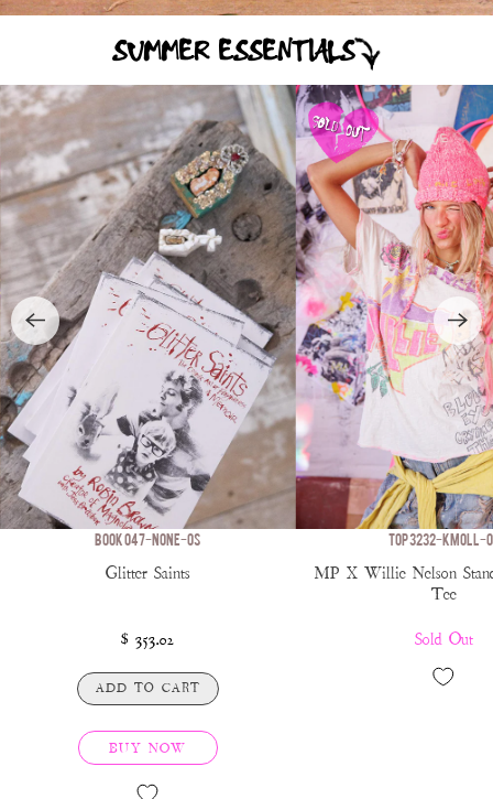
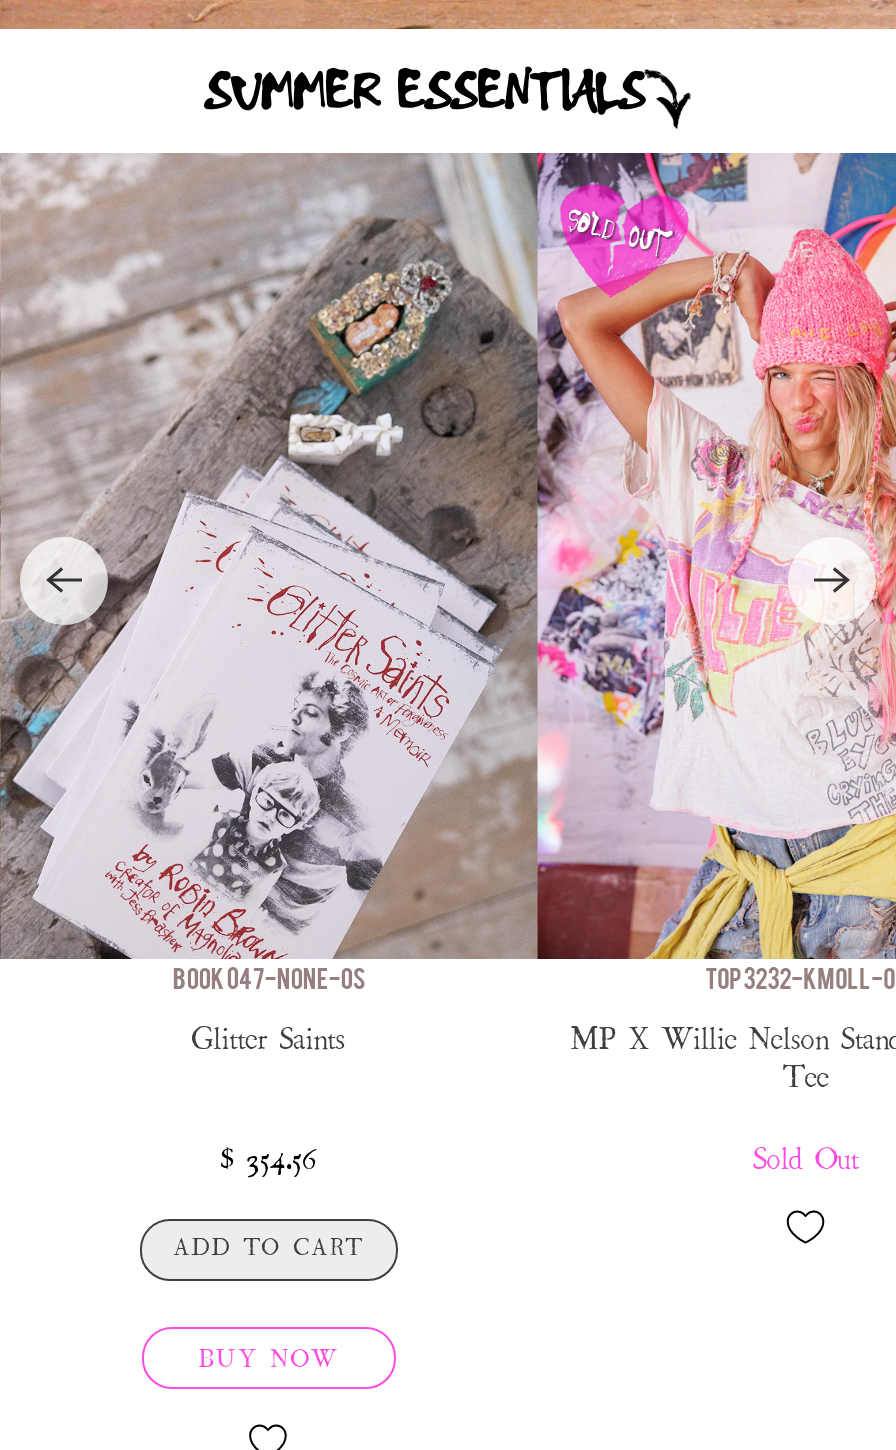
- $ 353.02
+ $ 354.56
